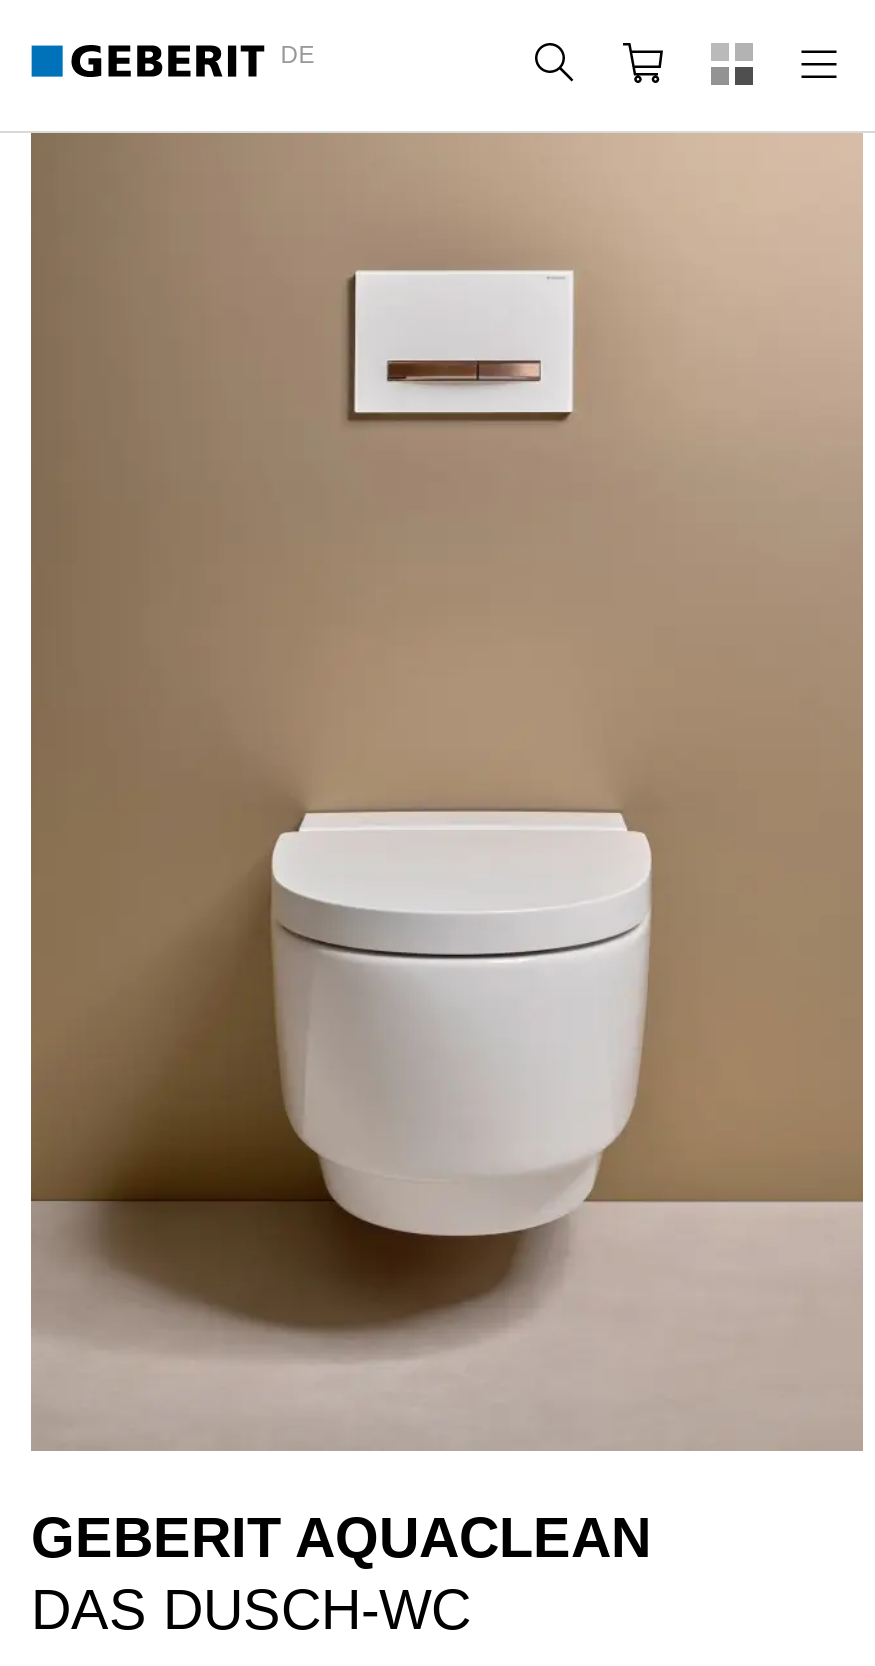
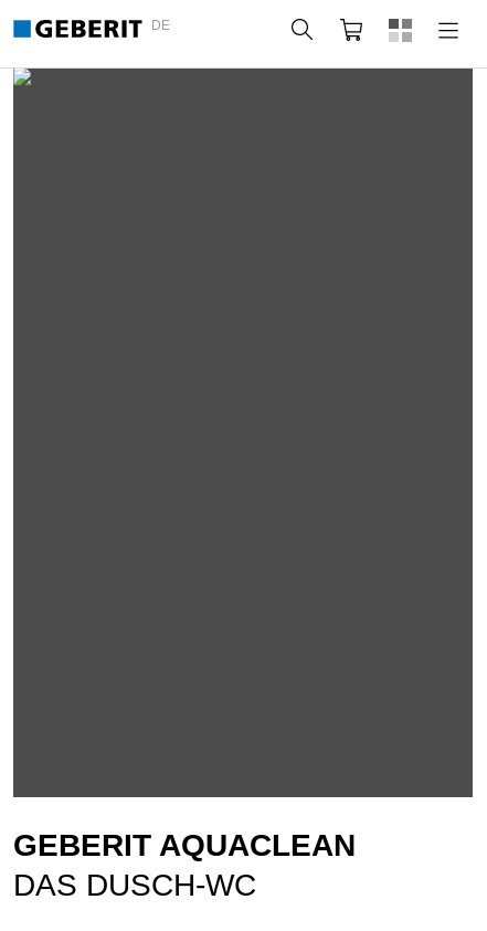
- [image]
